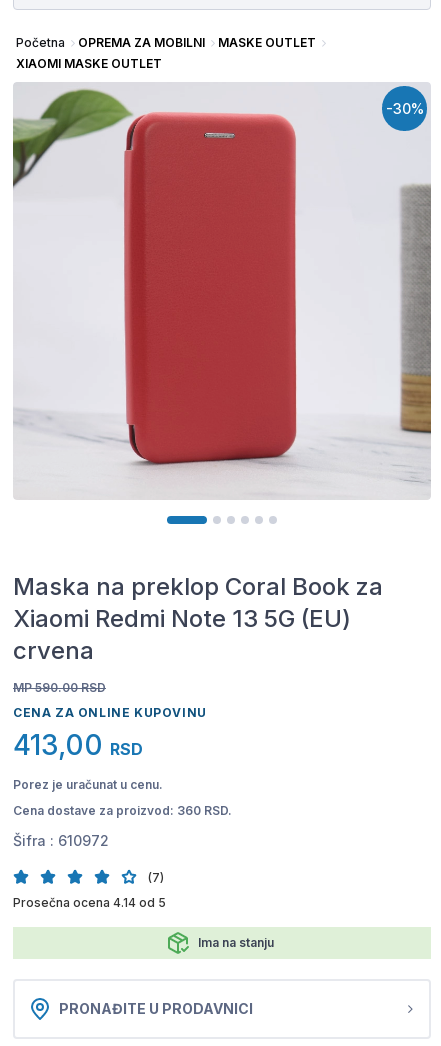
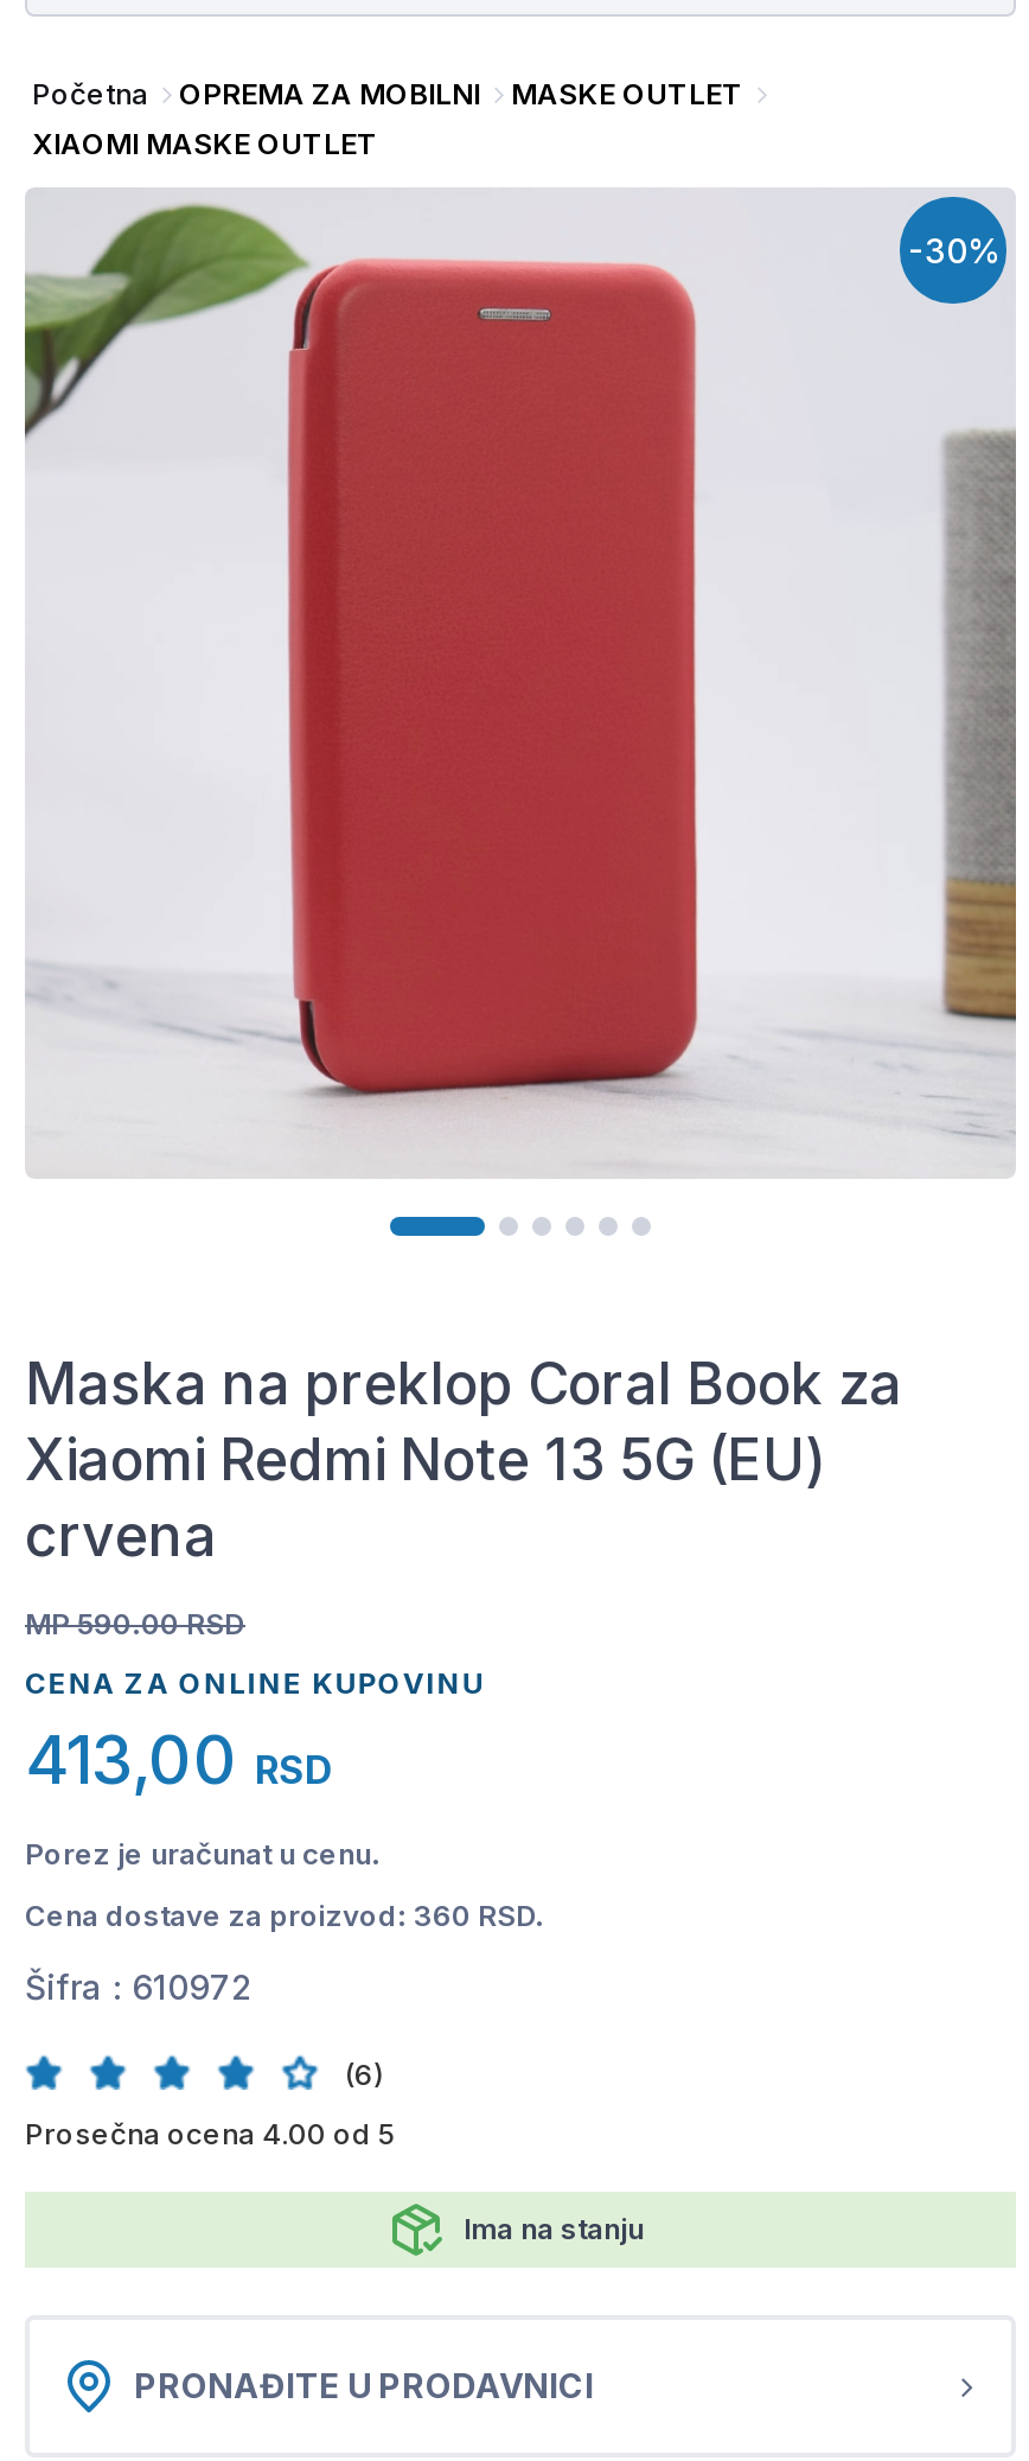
- (7)
+ (6)

- Prosečna ocena 4.14 od 5
+ Prosečna ocena 4.00 od 5
